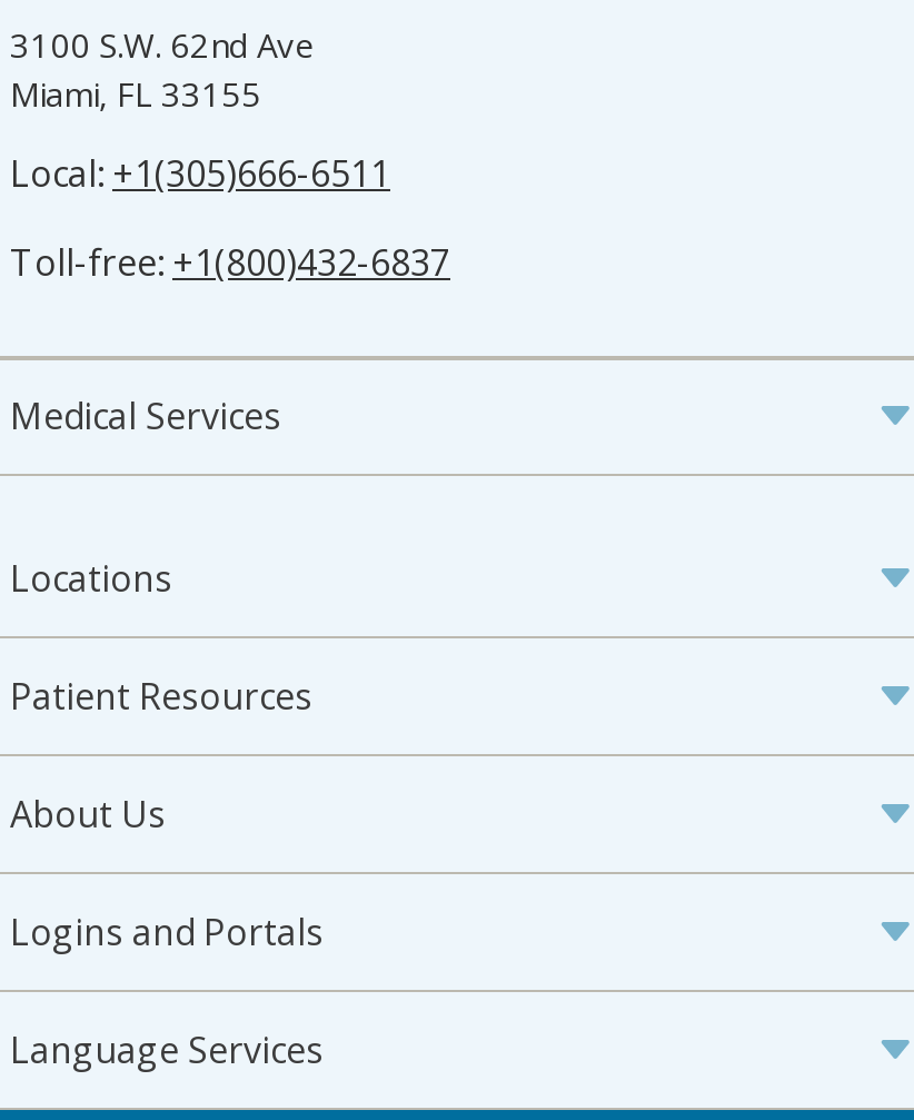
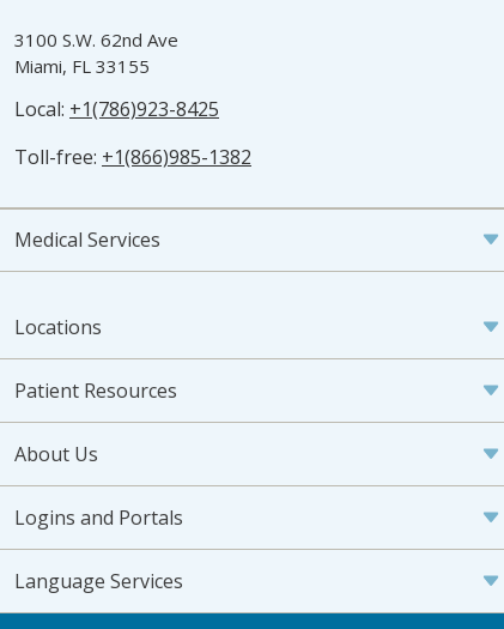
- Local: +1(305)666-6511
+ Local: +1(786)923-8425

- Toll-free: +1(800)432-6837
+ Toll-free: +1(866)985-1382
